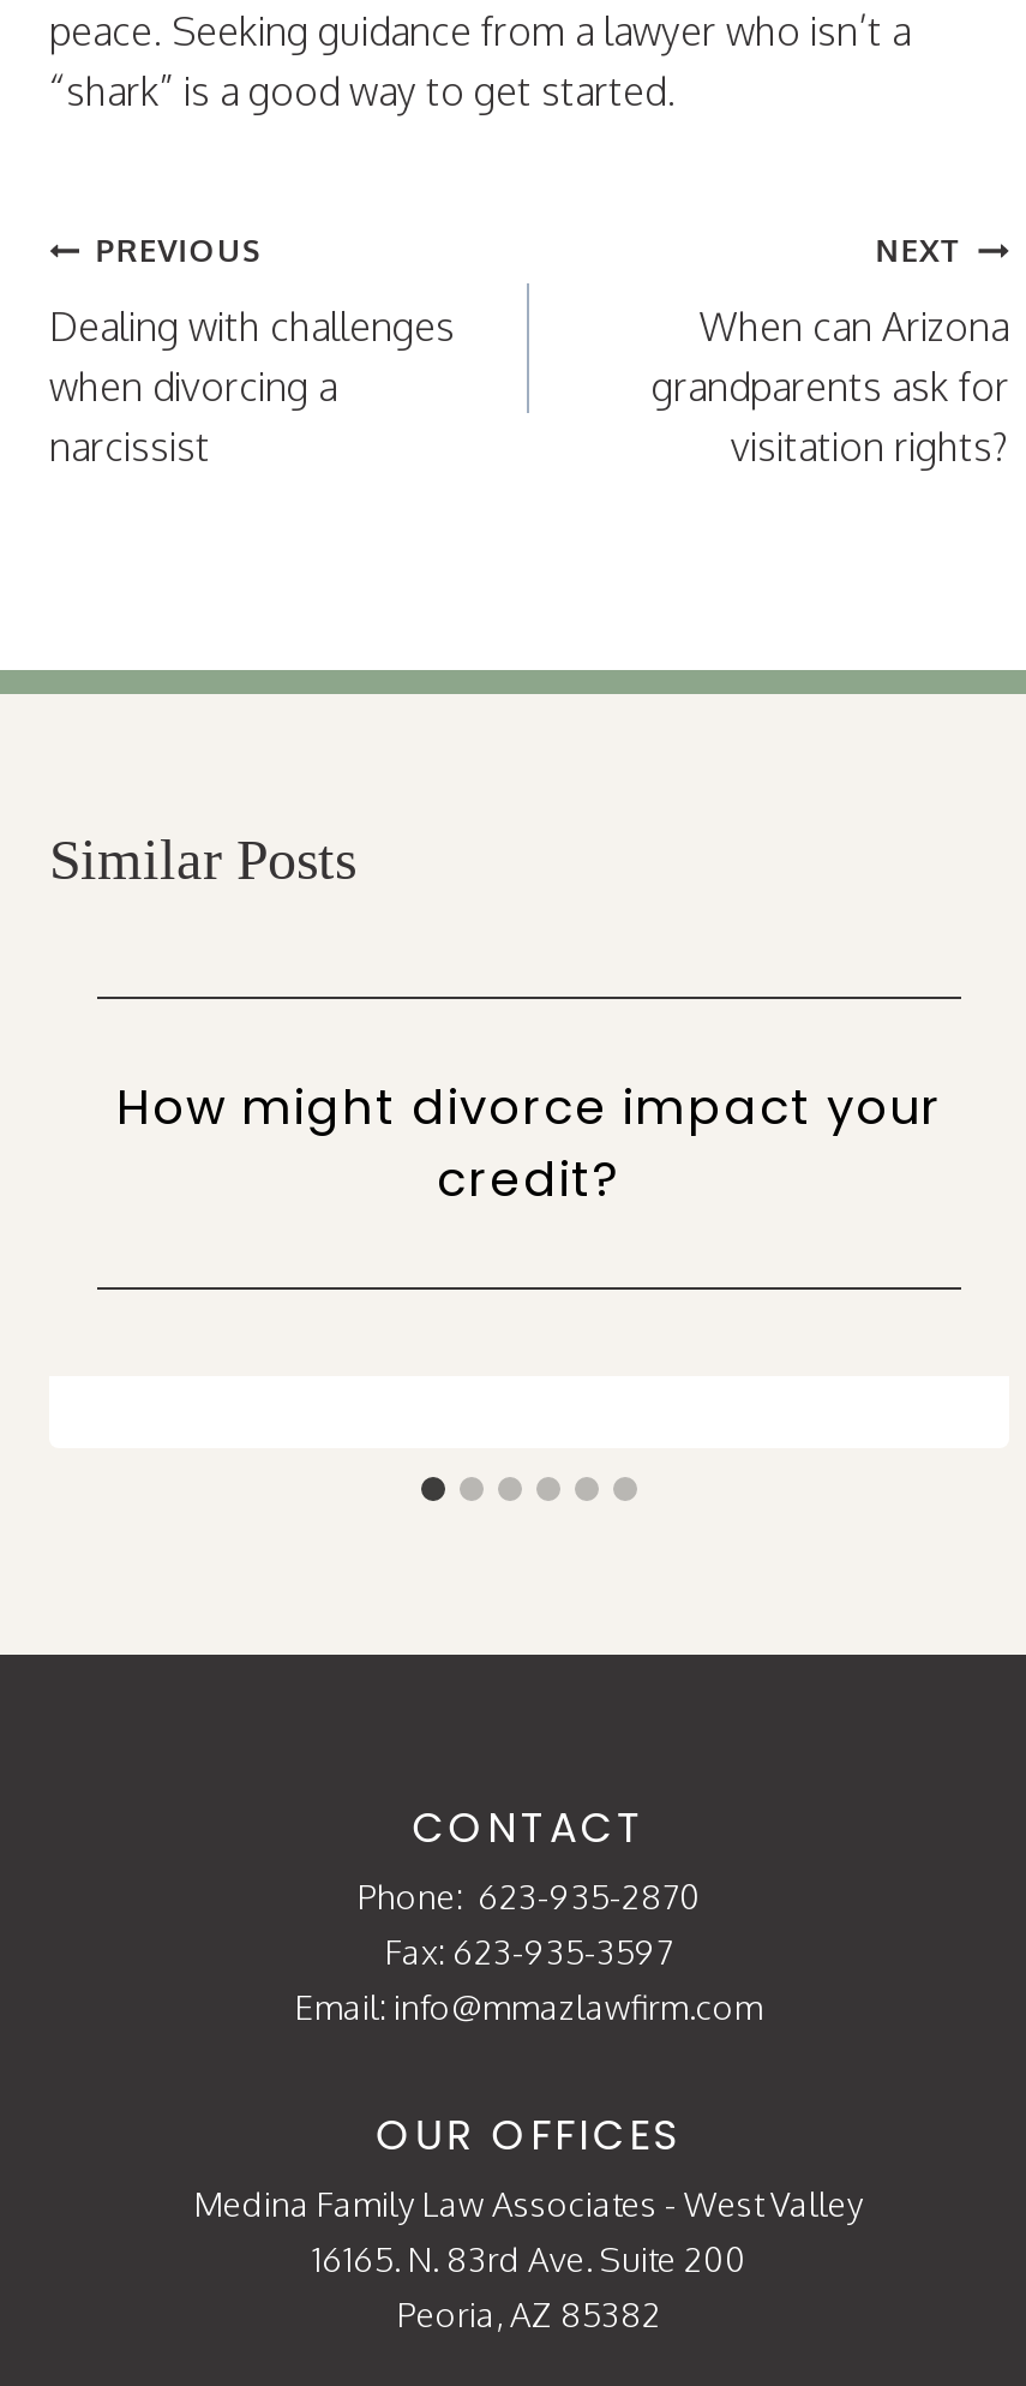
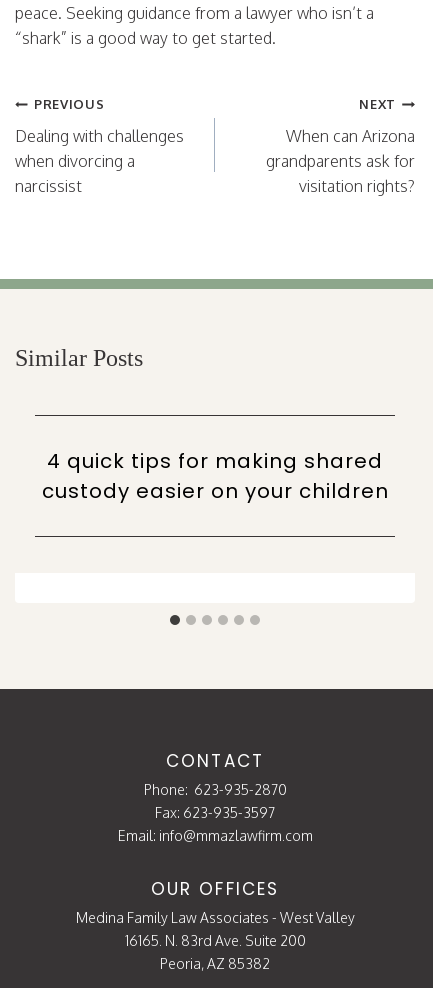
- How might divorce impact your
- credit?
+ 4 quick tips for making shared
+ custody easier on your children
